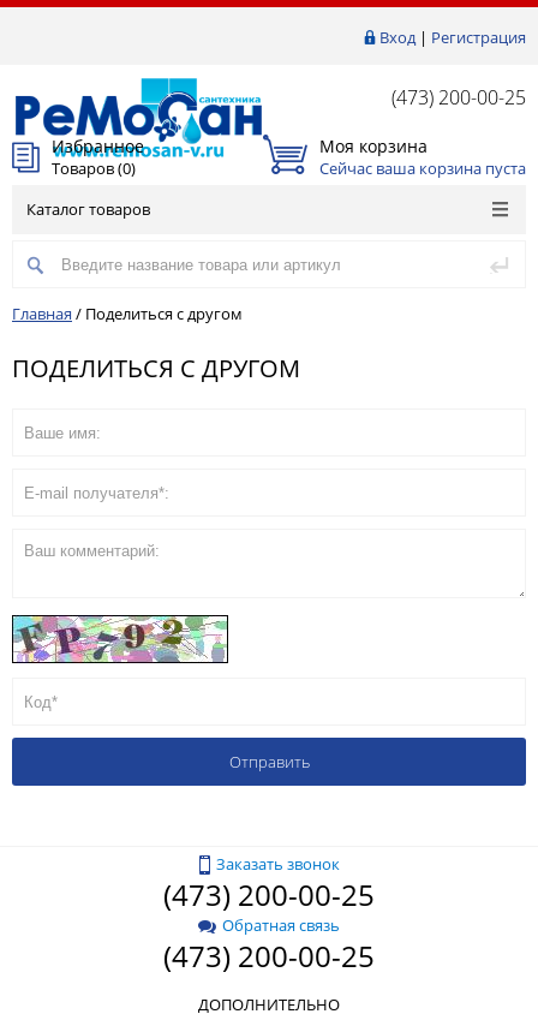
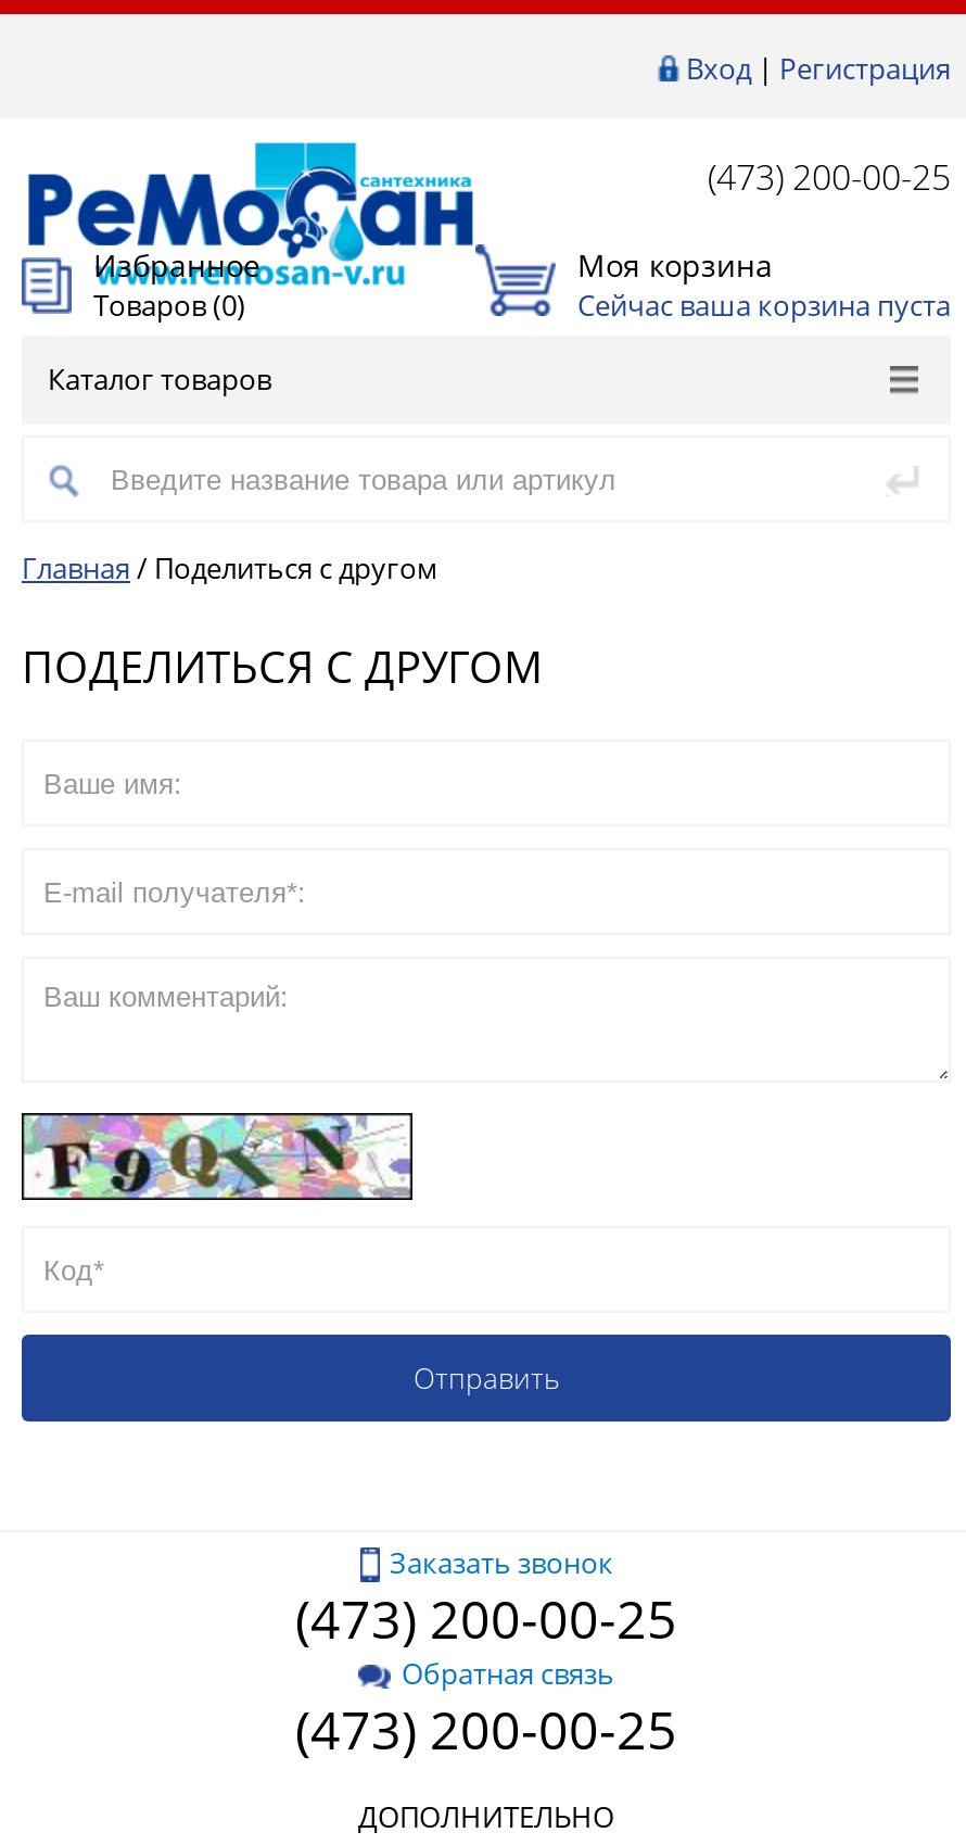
- [image]
+ [image]
